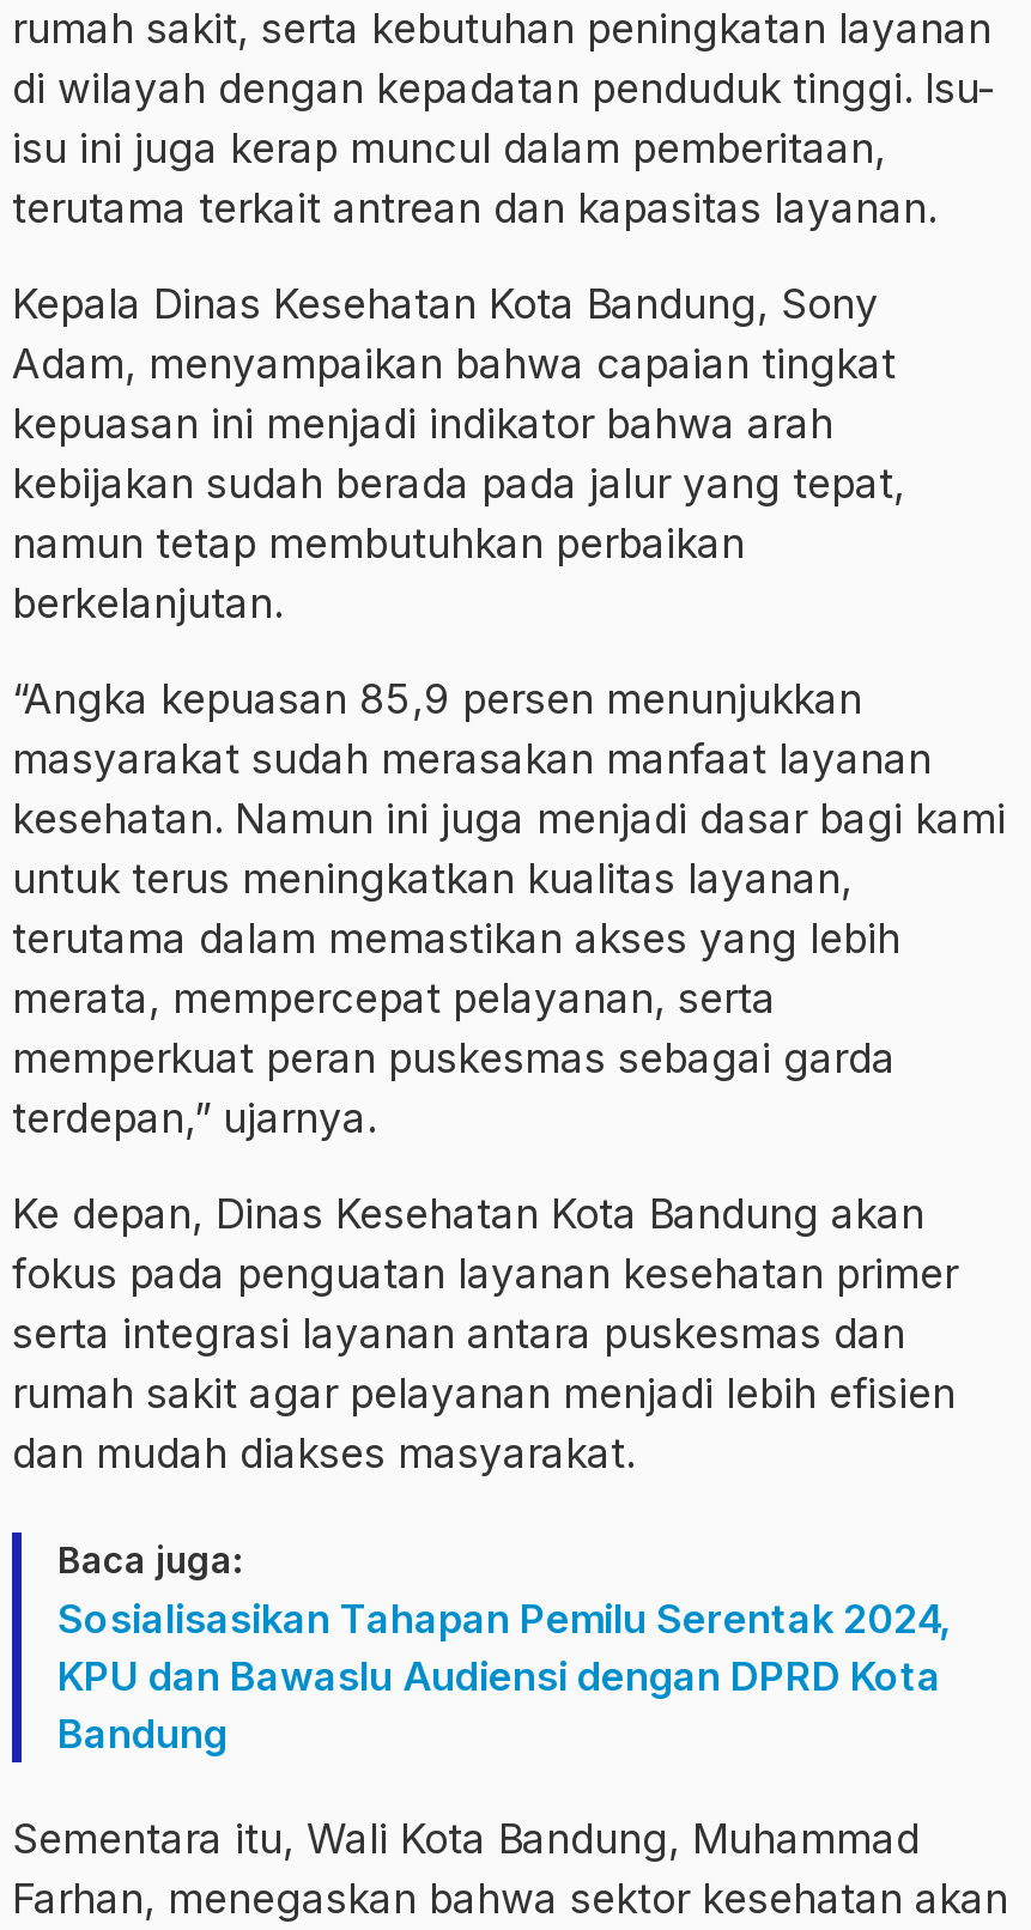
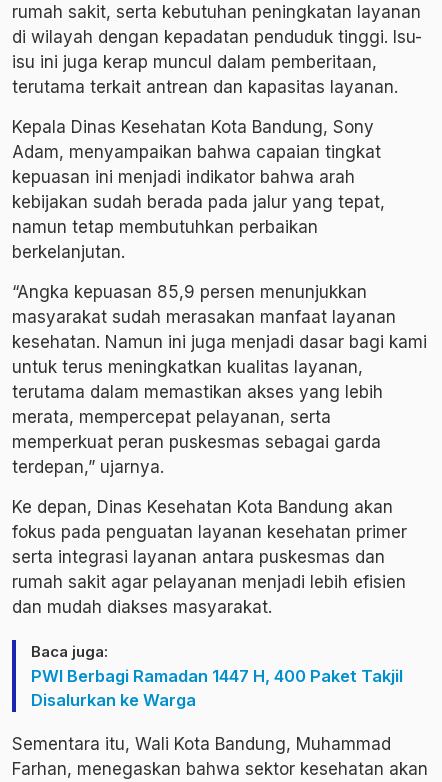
- Sosialisasikan Tahapan Pemilu Serentak 2024,
- KPU dan Bawaslu Audiensi dengan DPRD Kota
- Bandung
+ PWI Berbagi Ramadan 1447 H, 400 Paket Takjil
+ Disalurkan ke Warga
